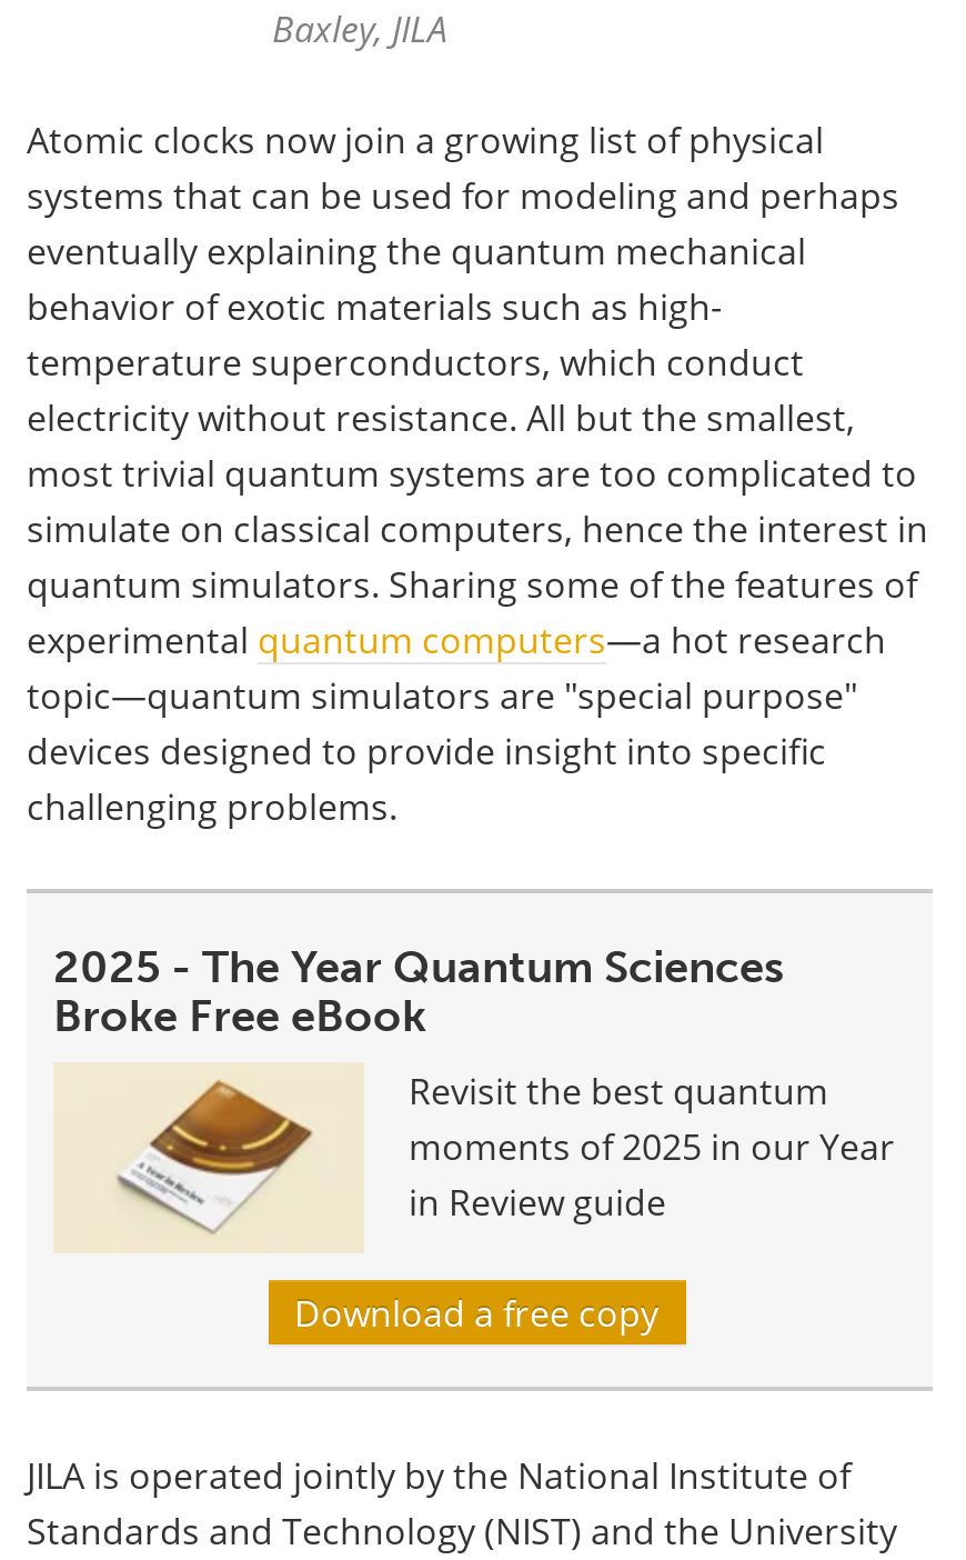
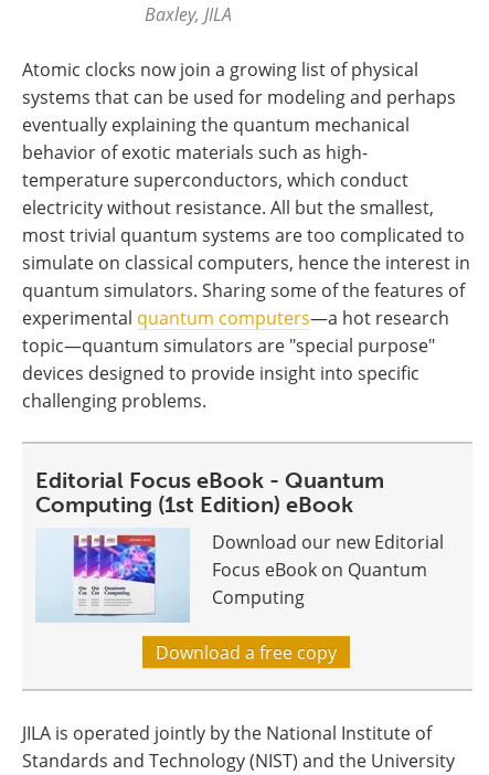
- 2025 - The Year Quantum Sciences
- Broke Free eBook
+ Editorial Focus eBook - Quantum
+ Computing (1st Edition) eBook

- [image]
- Revisit the best quantum
- moments of 2025 in our Year
- in Review guide
+ [image]
+ Download our new Editorial
+ Focus eBook on Quantum
+ Computing
